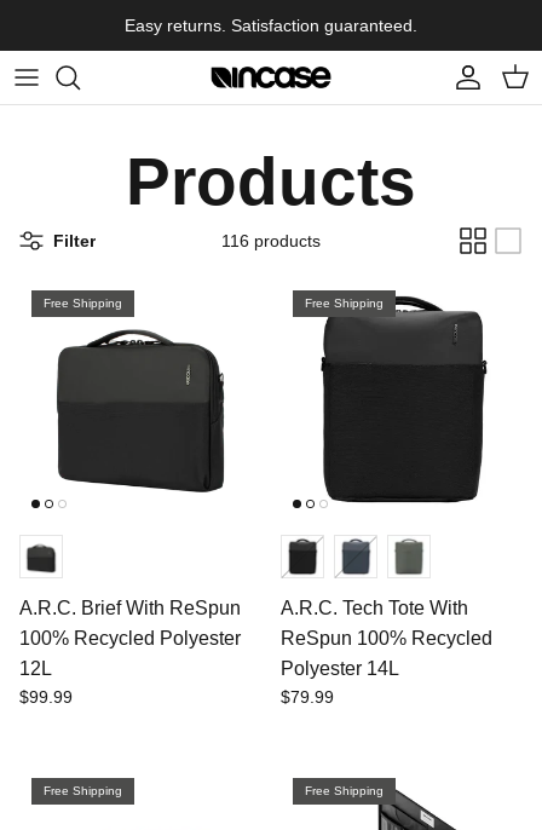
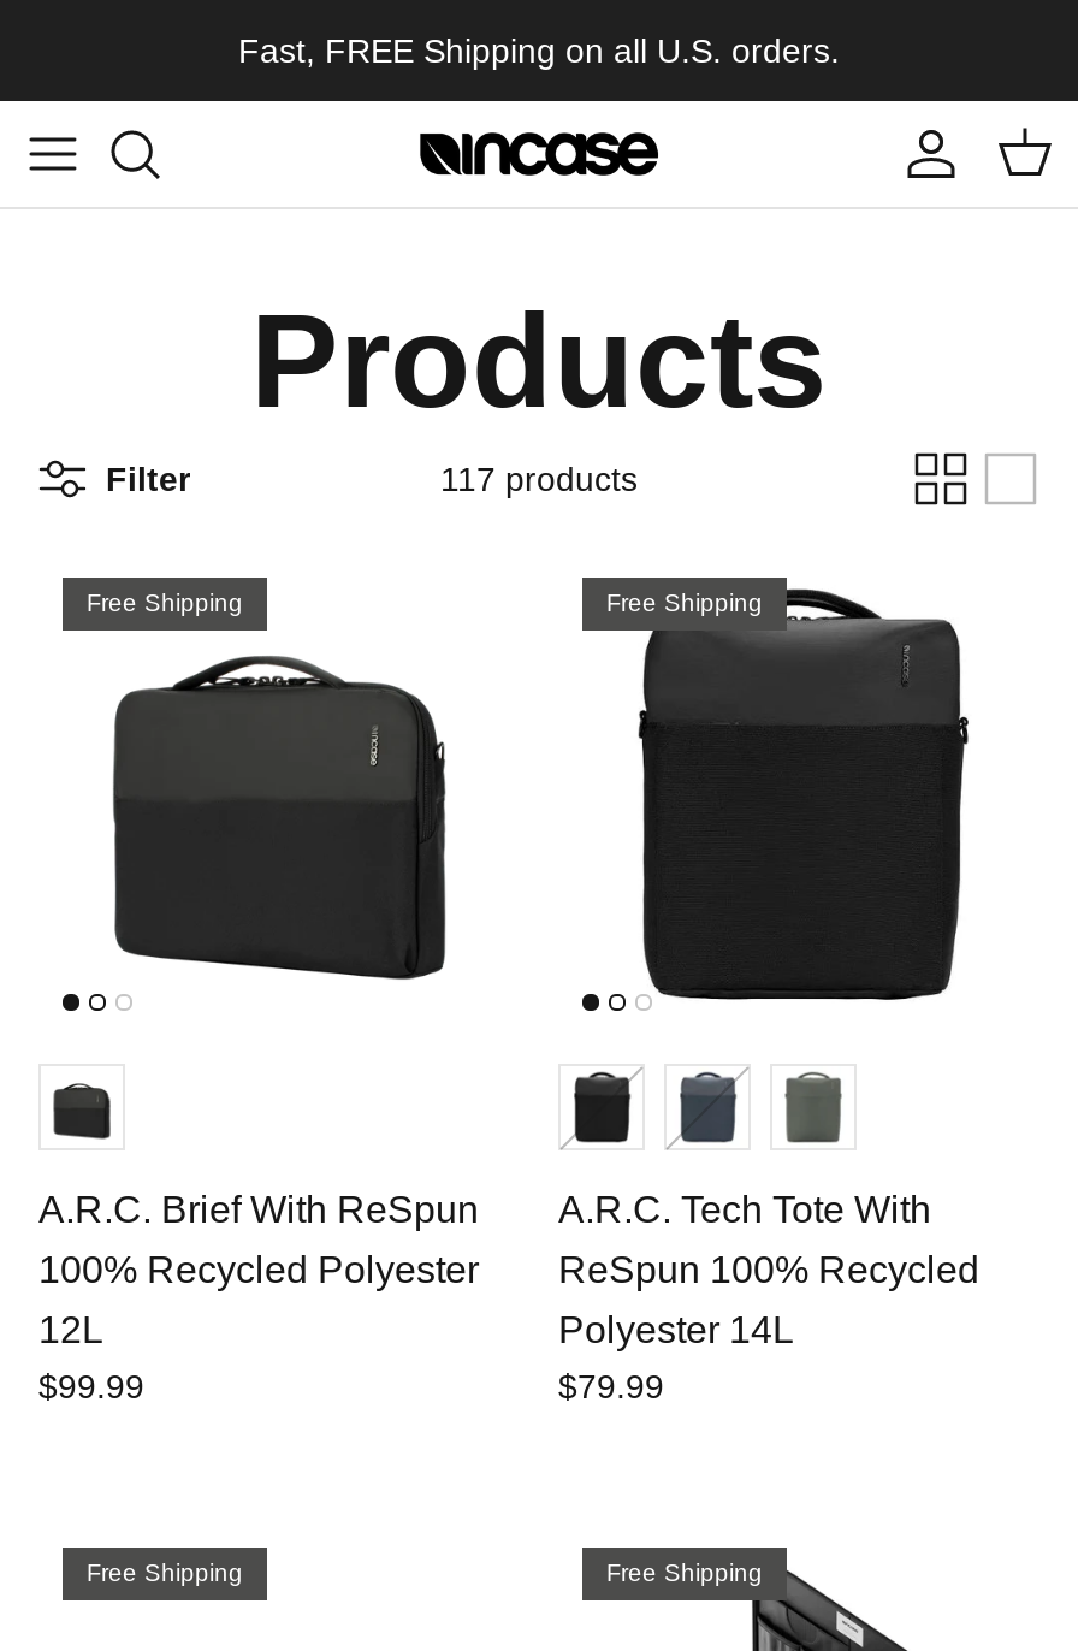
- Easy returns. Satisfaction guaranteed.

- 116 products
+ 117 products
